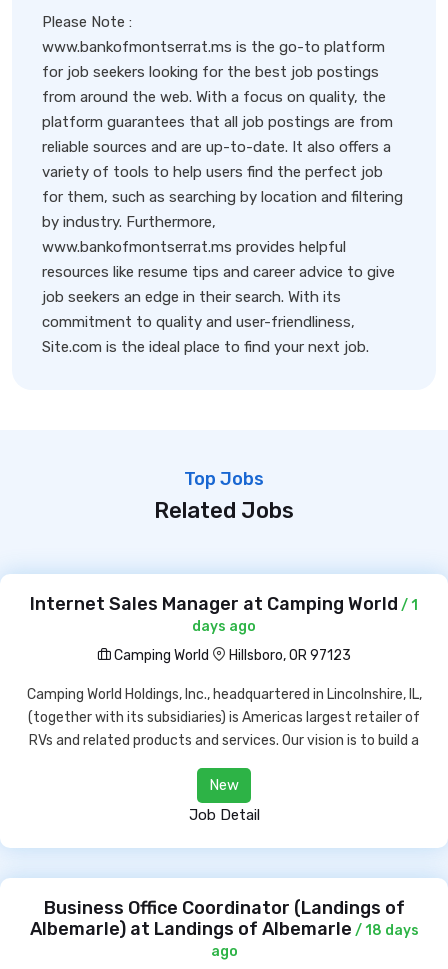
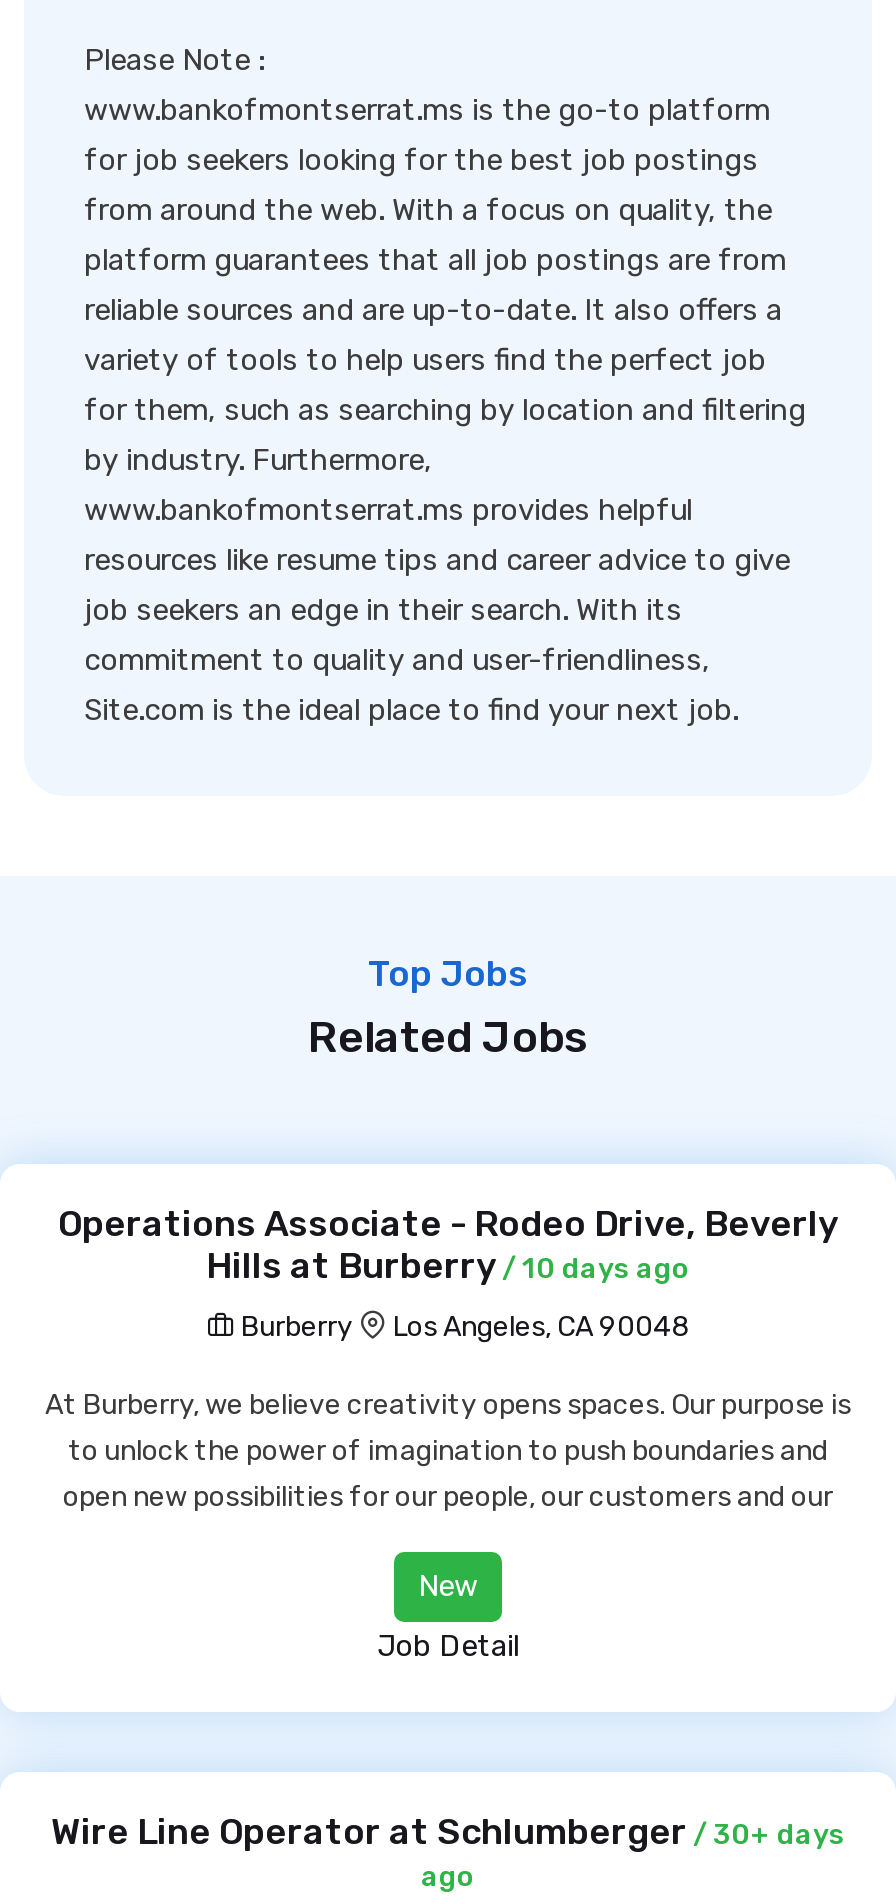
- Internet Sales Manager at Camping World / 1
- days ago
+ Operations Associate - Rodeo Drive, Beverly
+ Hills at Burberry / 10 days ago

- Camping World
- Hillsboro, OR 97123
+ Burberry
+ Los Angeles, CA 90048

- Camping World Holdings, Inc., headquartered in Lincolnshire, IL,
- (together with its subsidiaries) is Americas largest retailer of
- RVs and related products and services. Our vision is to build a
+ At Burberry, we believe creativity opens spaces. Our purpose is
+ to unlock the power of imagination to push boundaries and
+ open new possibilities for our people, our customers and our

- Business Office Coordinator (Landings of
- Albemarle) at Landings of Albemarle / 18 days
+ Wire Line Operator at Schlumberger / 30+ days
